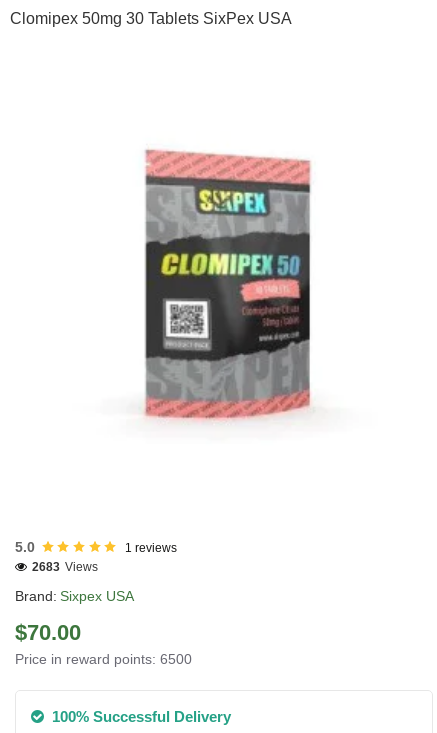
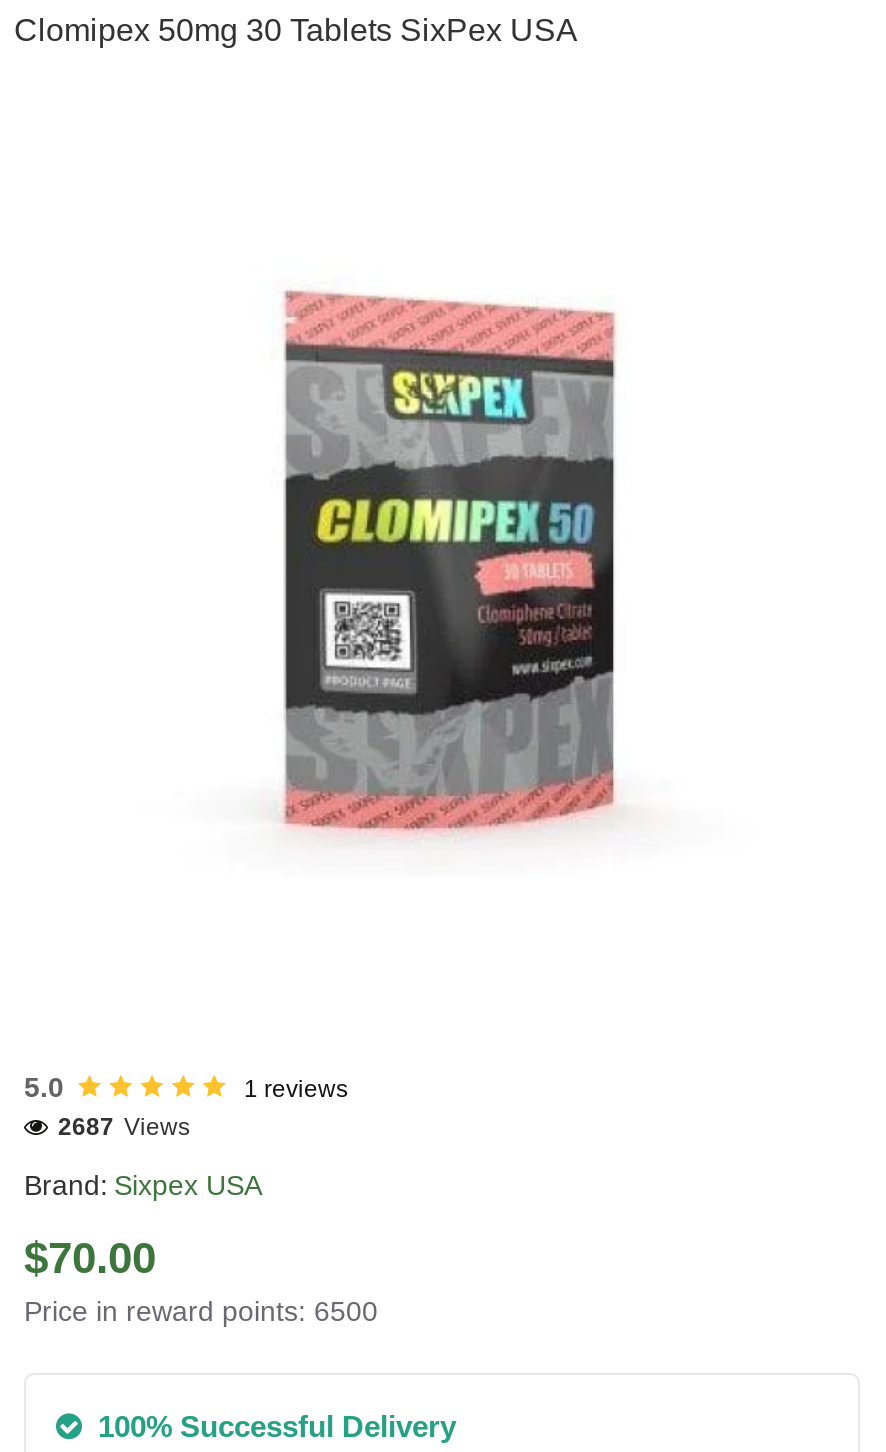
- 2683 Views
+ 2687 Views
